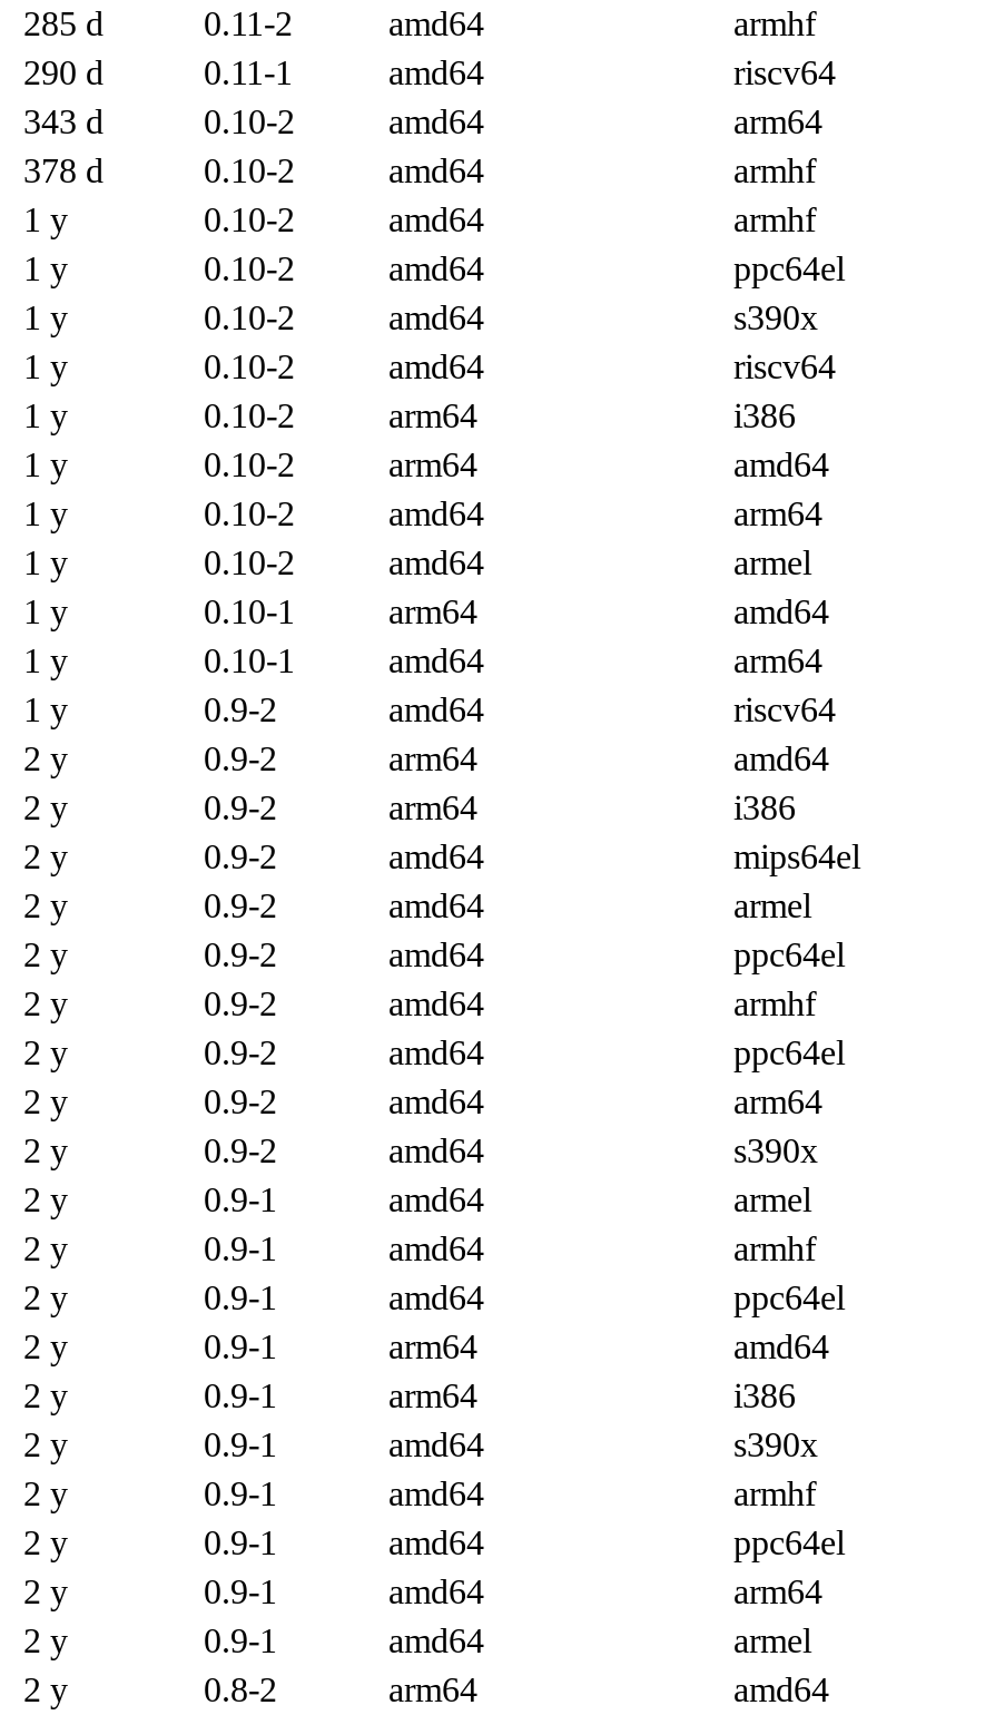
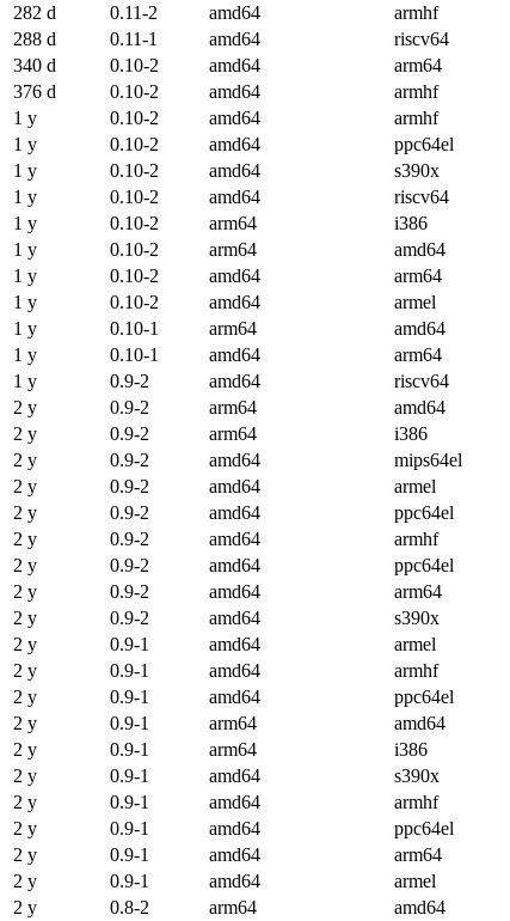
- 285 d
+ 282 d

- 290 d
+ 288 d

- 343 d
+ 340 d

- 378 d
+ 376 d
